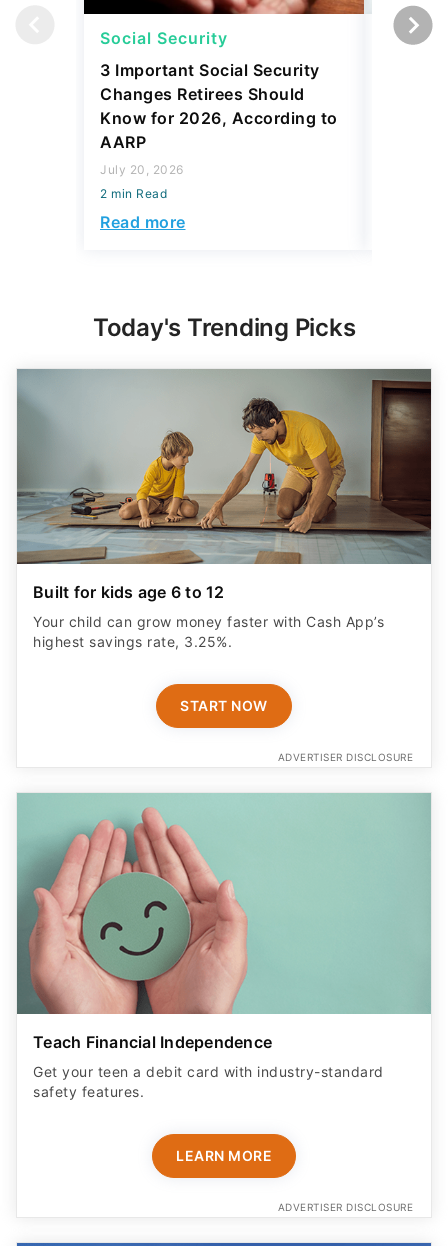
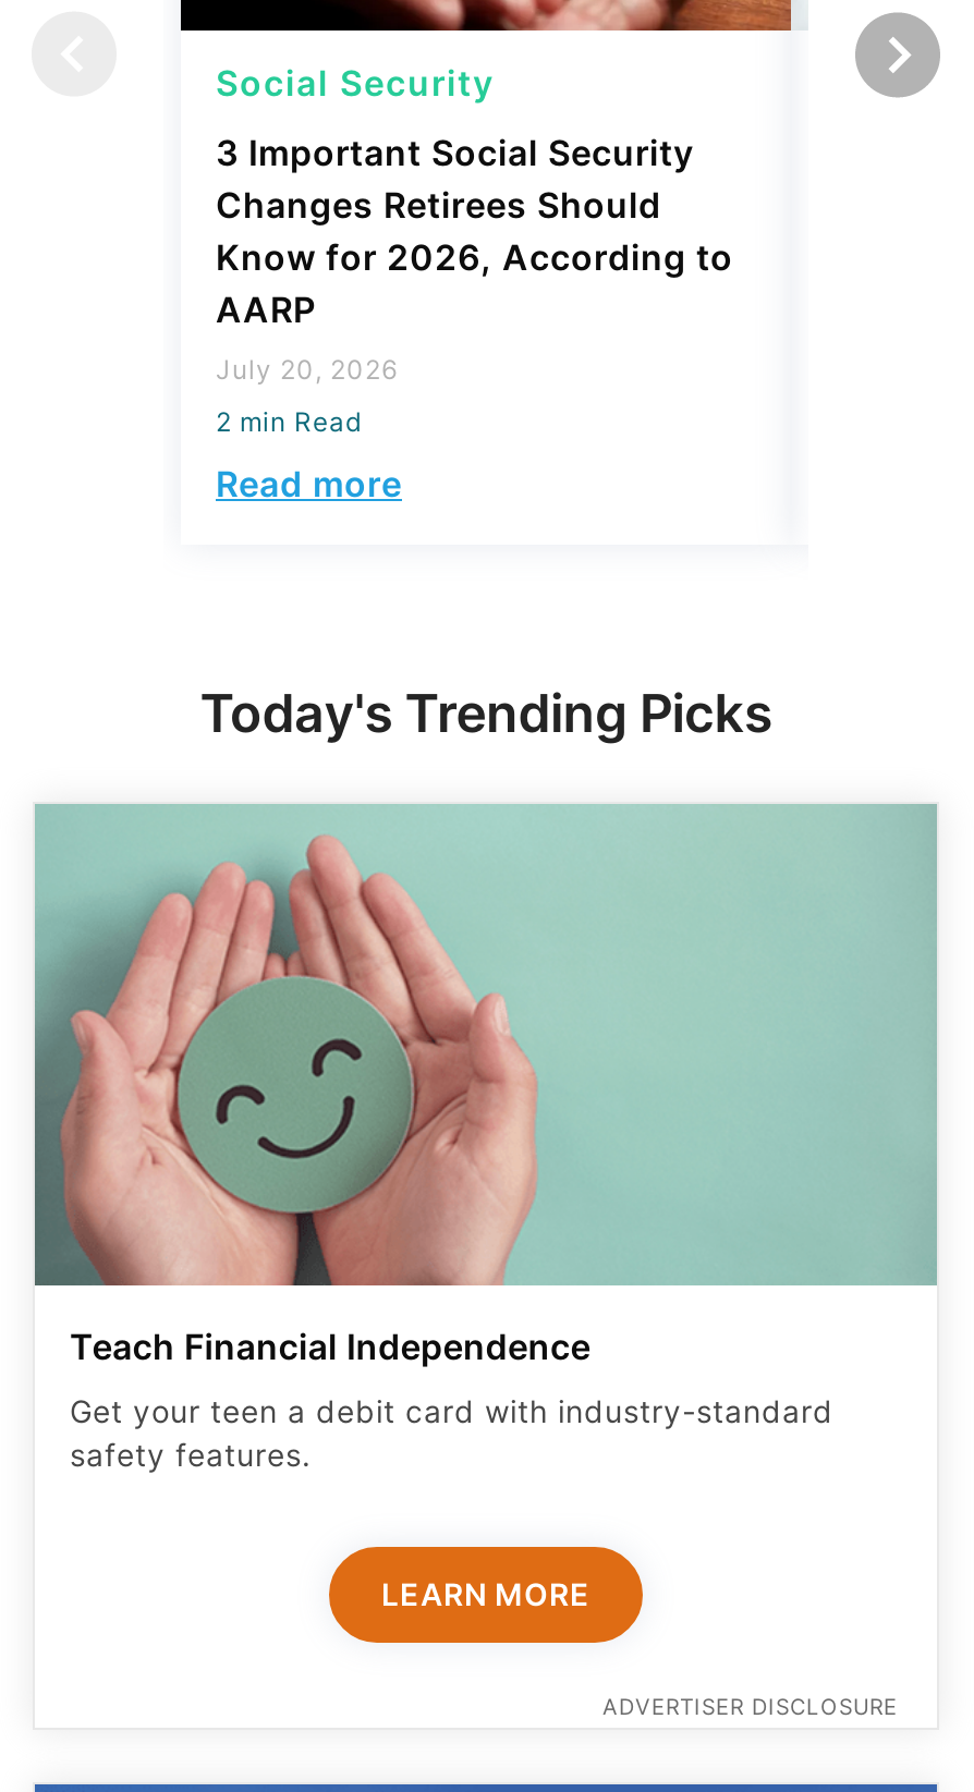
- [image]
- Built for kids age 6 to 12
- Your child can grow money faster with Cash App’s
- highest savings rate, 3.25%.

- START NOW
- ADVERTISER DISCLOSURE
